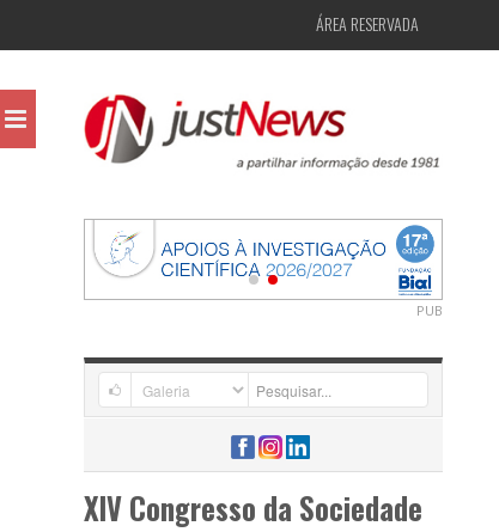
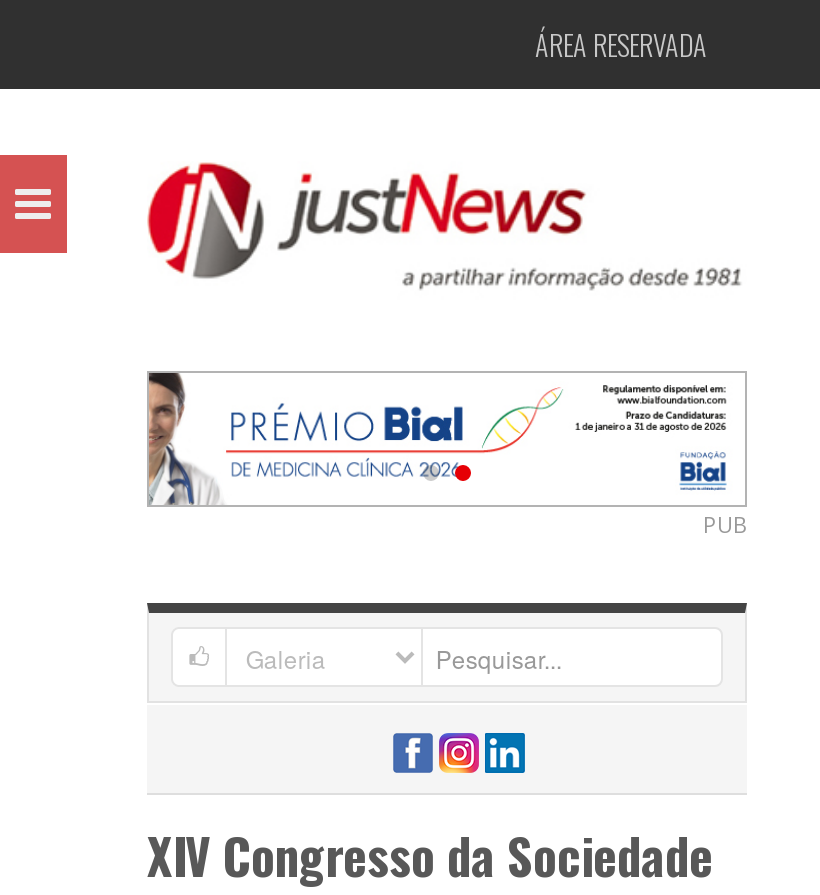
- [image]
+ [image]
